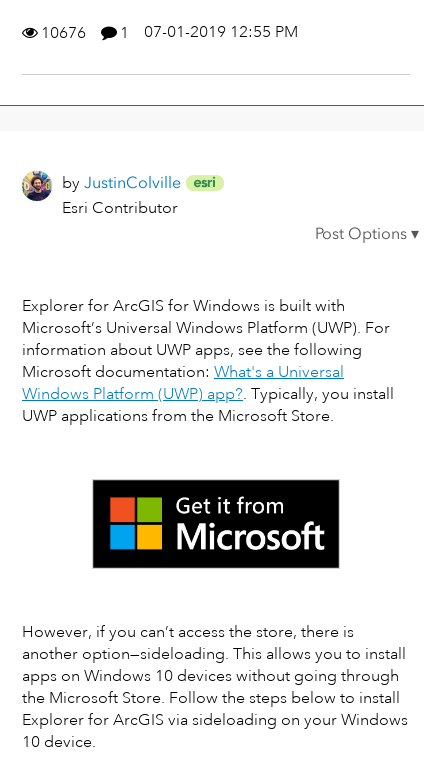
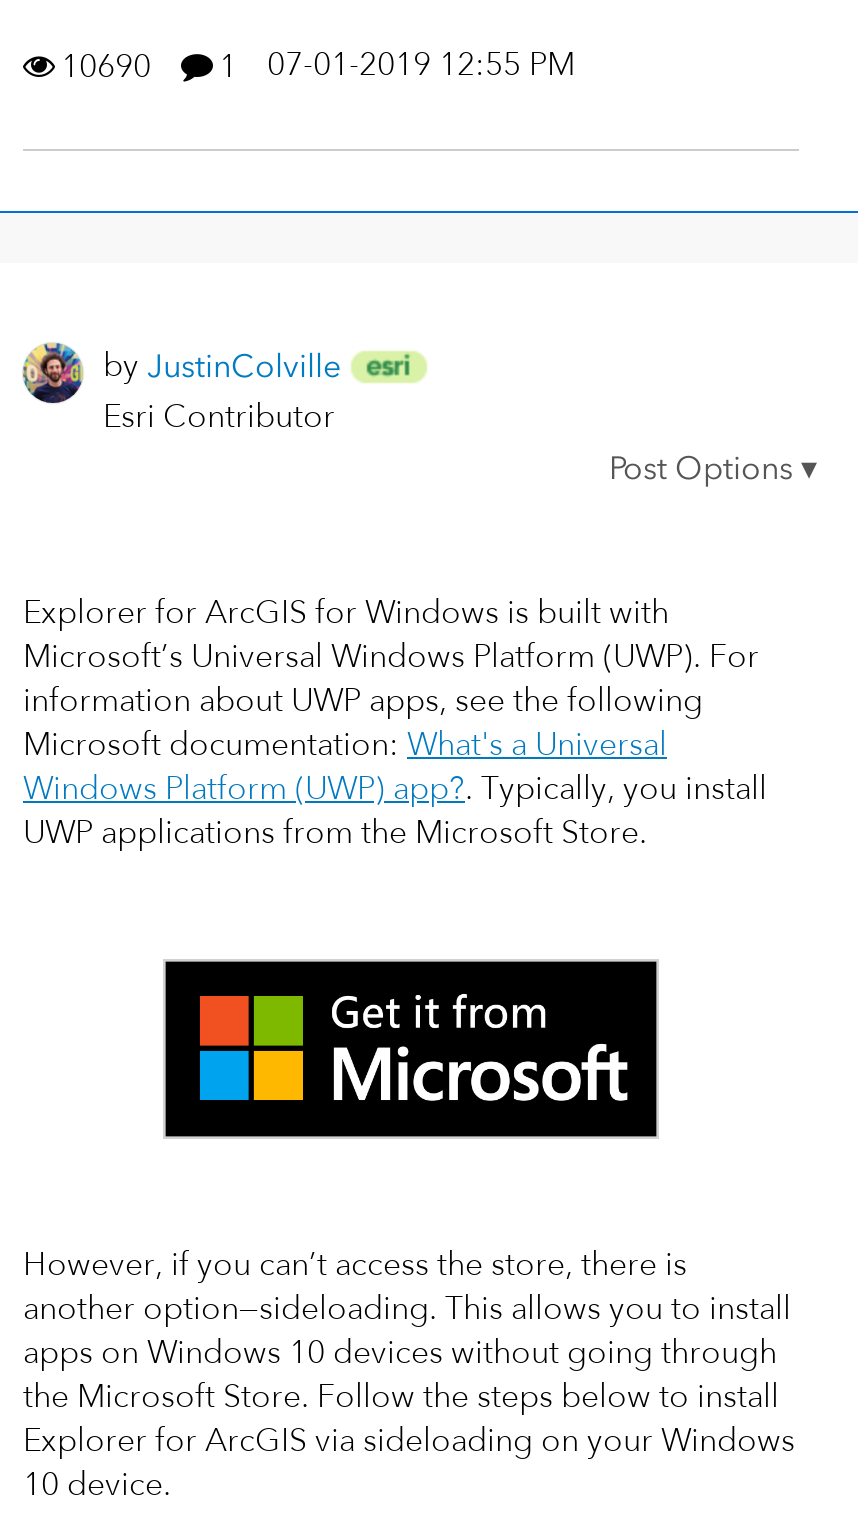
- 10676 1 07-01-2019 12:55 PM
+ 10690 1 07-01-2019 12:55 PM
